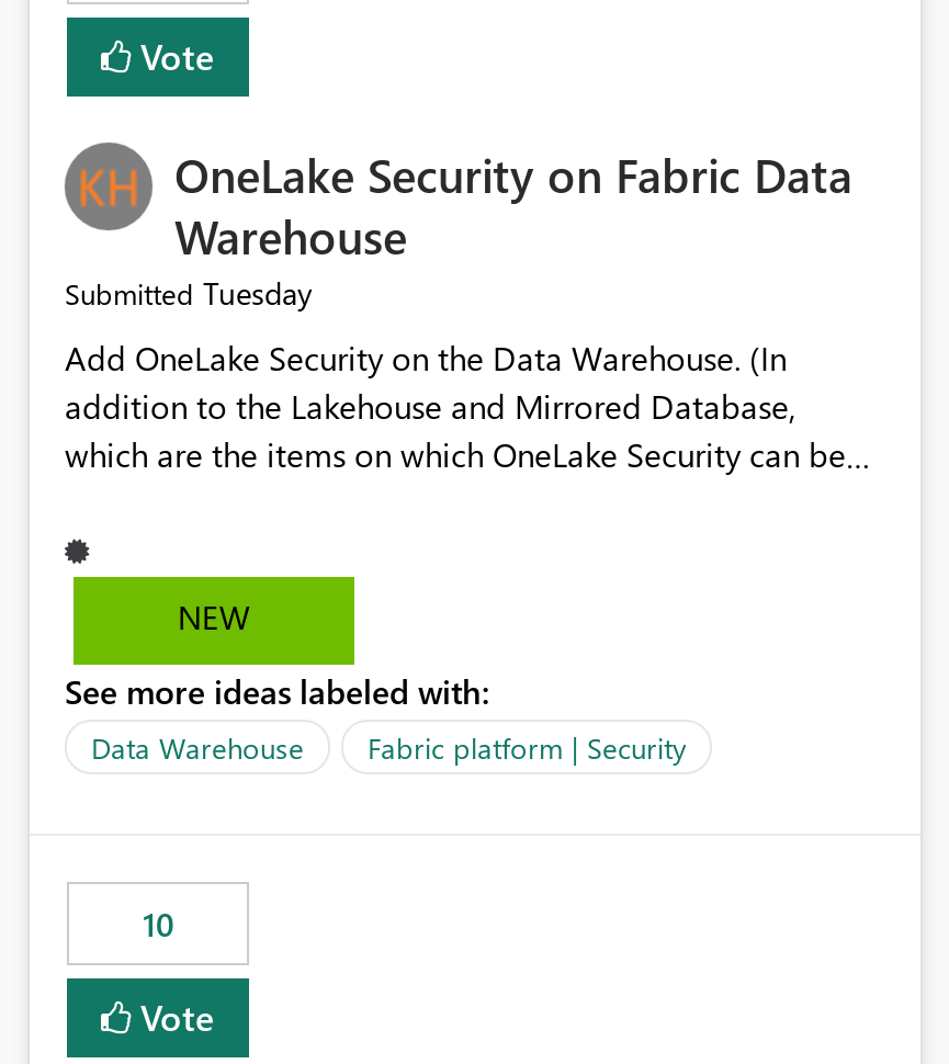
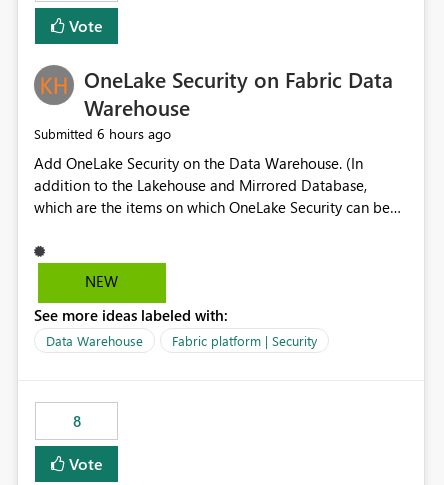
- Submitted Tuesday
+ Submitted 6 hours ago

- 10
+ 8
